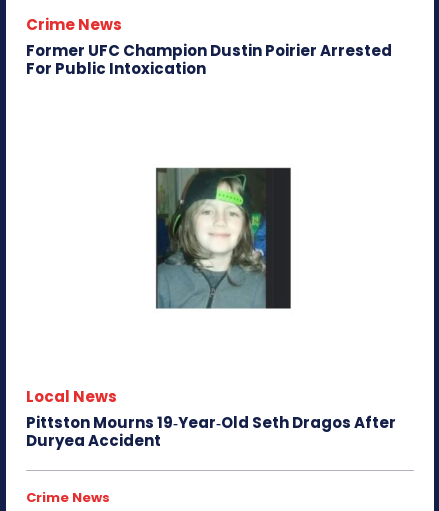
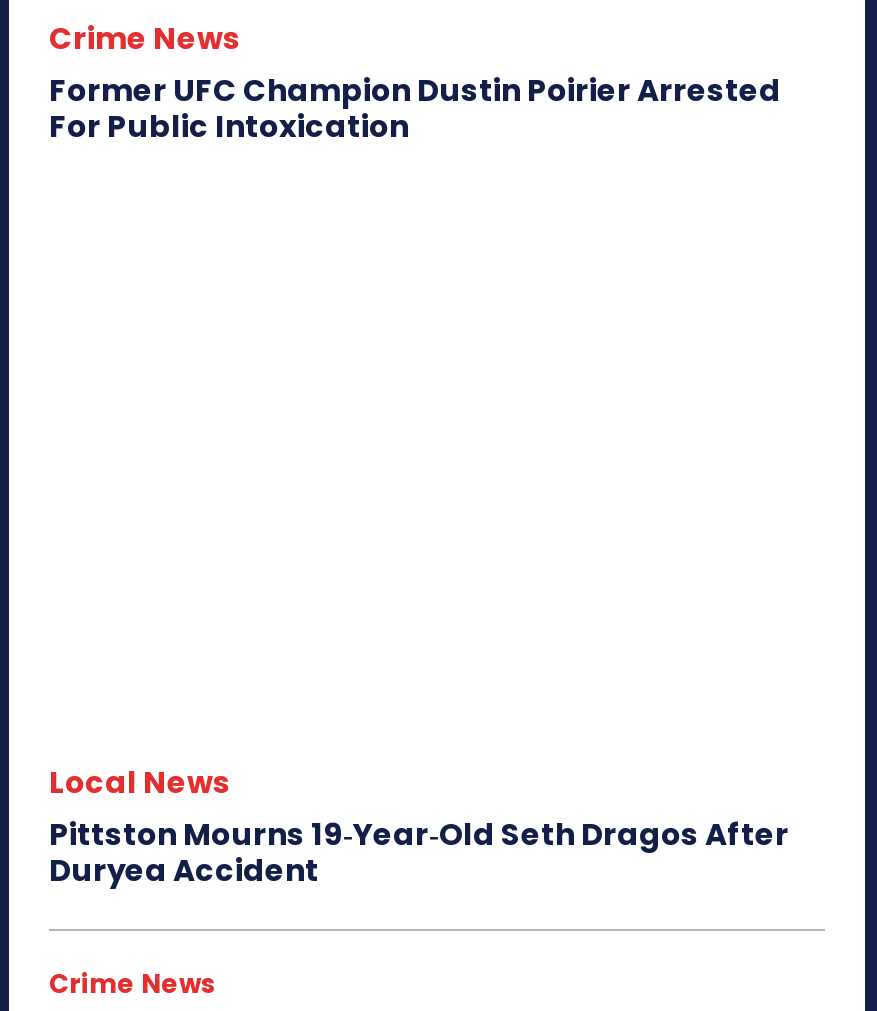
- [image]
